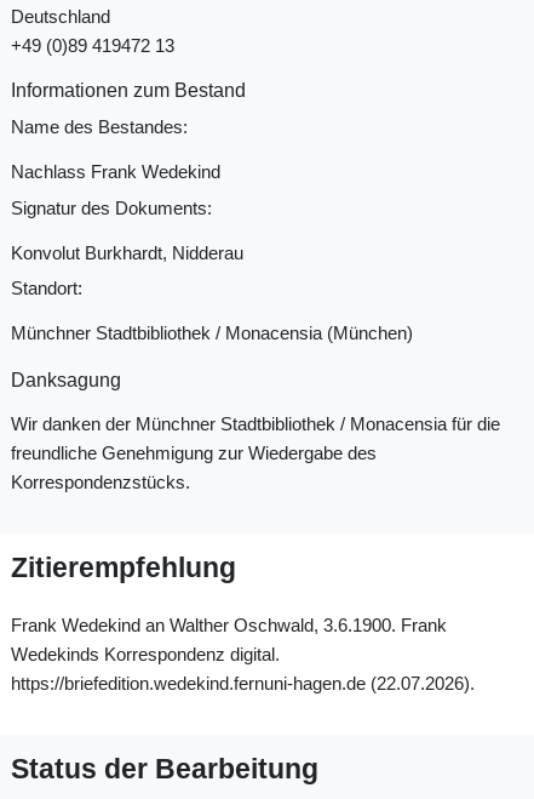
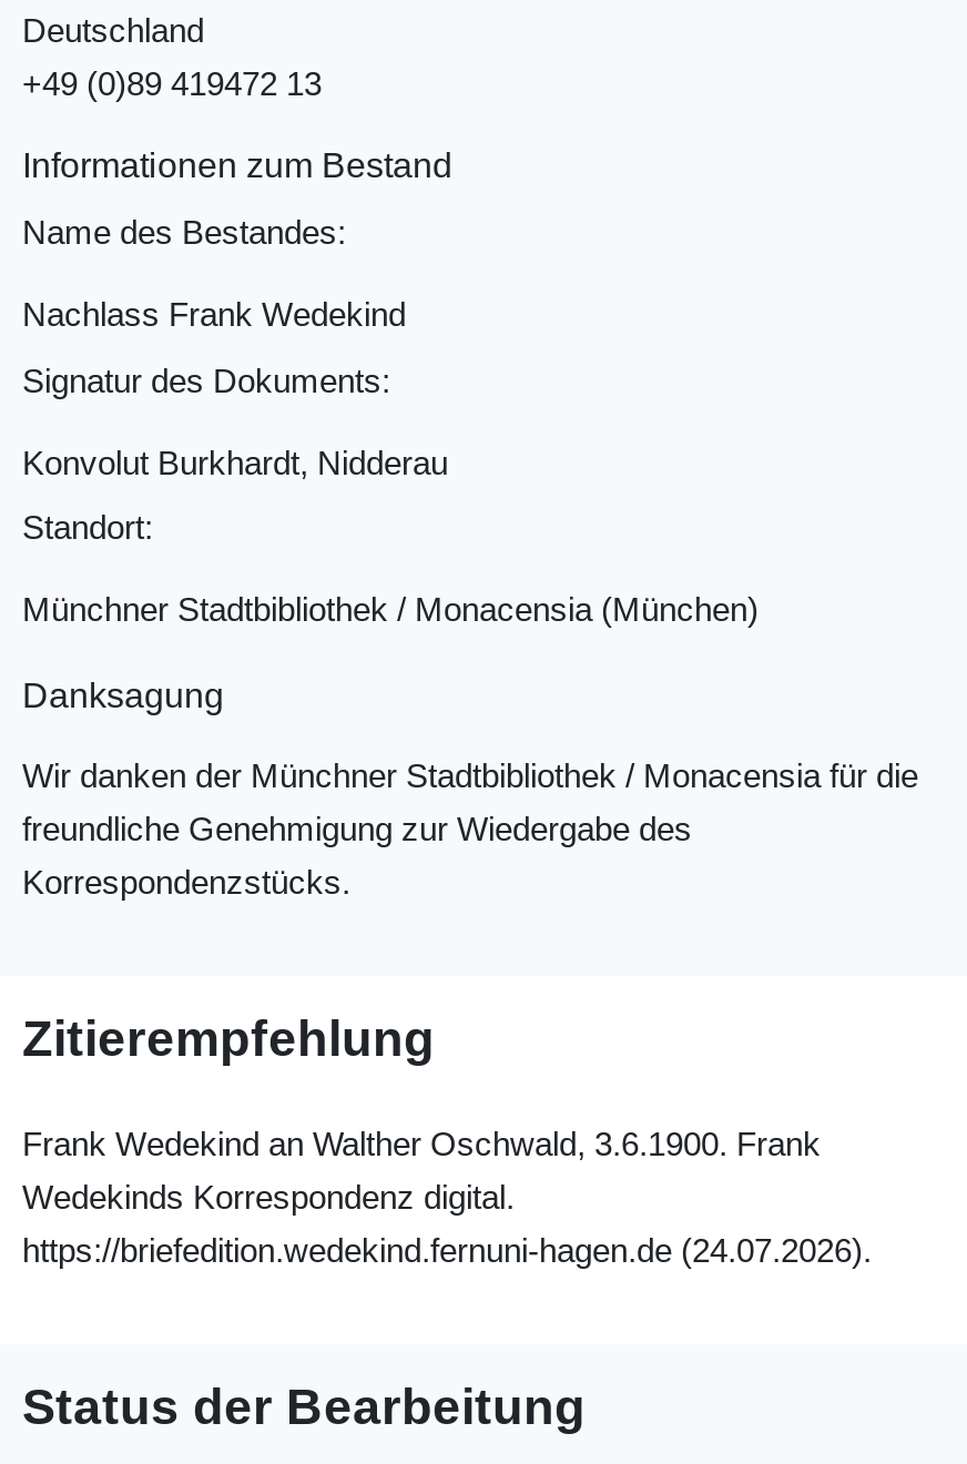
- https://briefedition.wedekind.fernuni-hagen.de (22.07.2026).
+ https://briefedition.wedekind.fernuni-hagen.de (24.07.2026).
